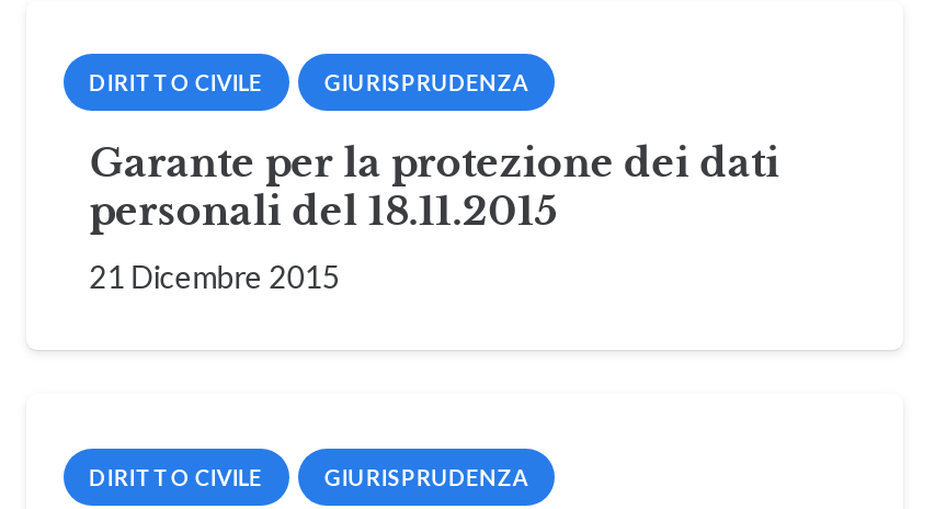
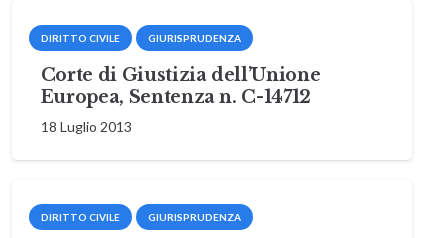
- Garante per la protezione dei dati
- personali del 18.11.2015
- 21 Dicembre 2015
+ Corte di Giustizia dell’Unione
+ Europea, Sentenza n. C-14712
+ 18 Luglio 2013
